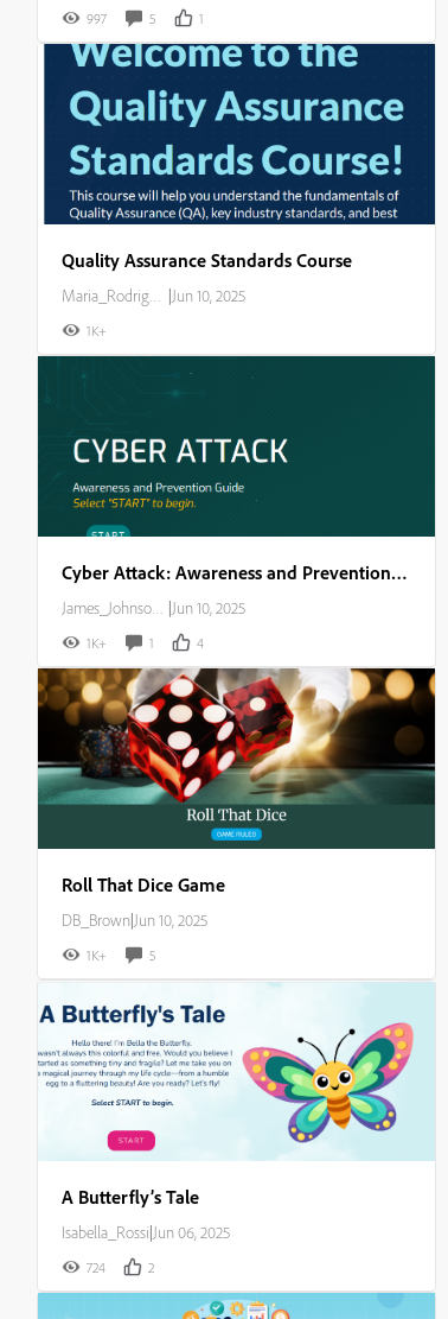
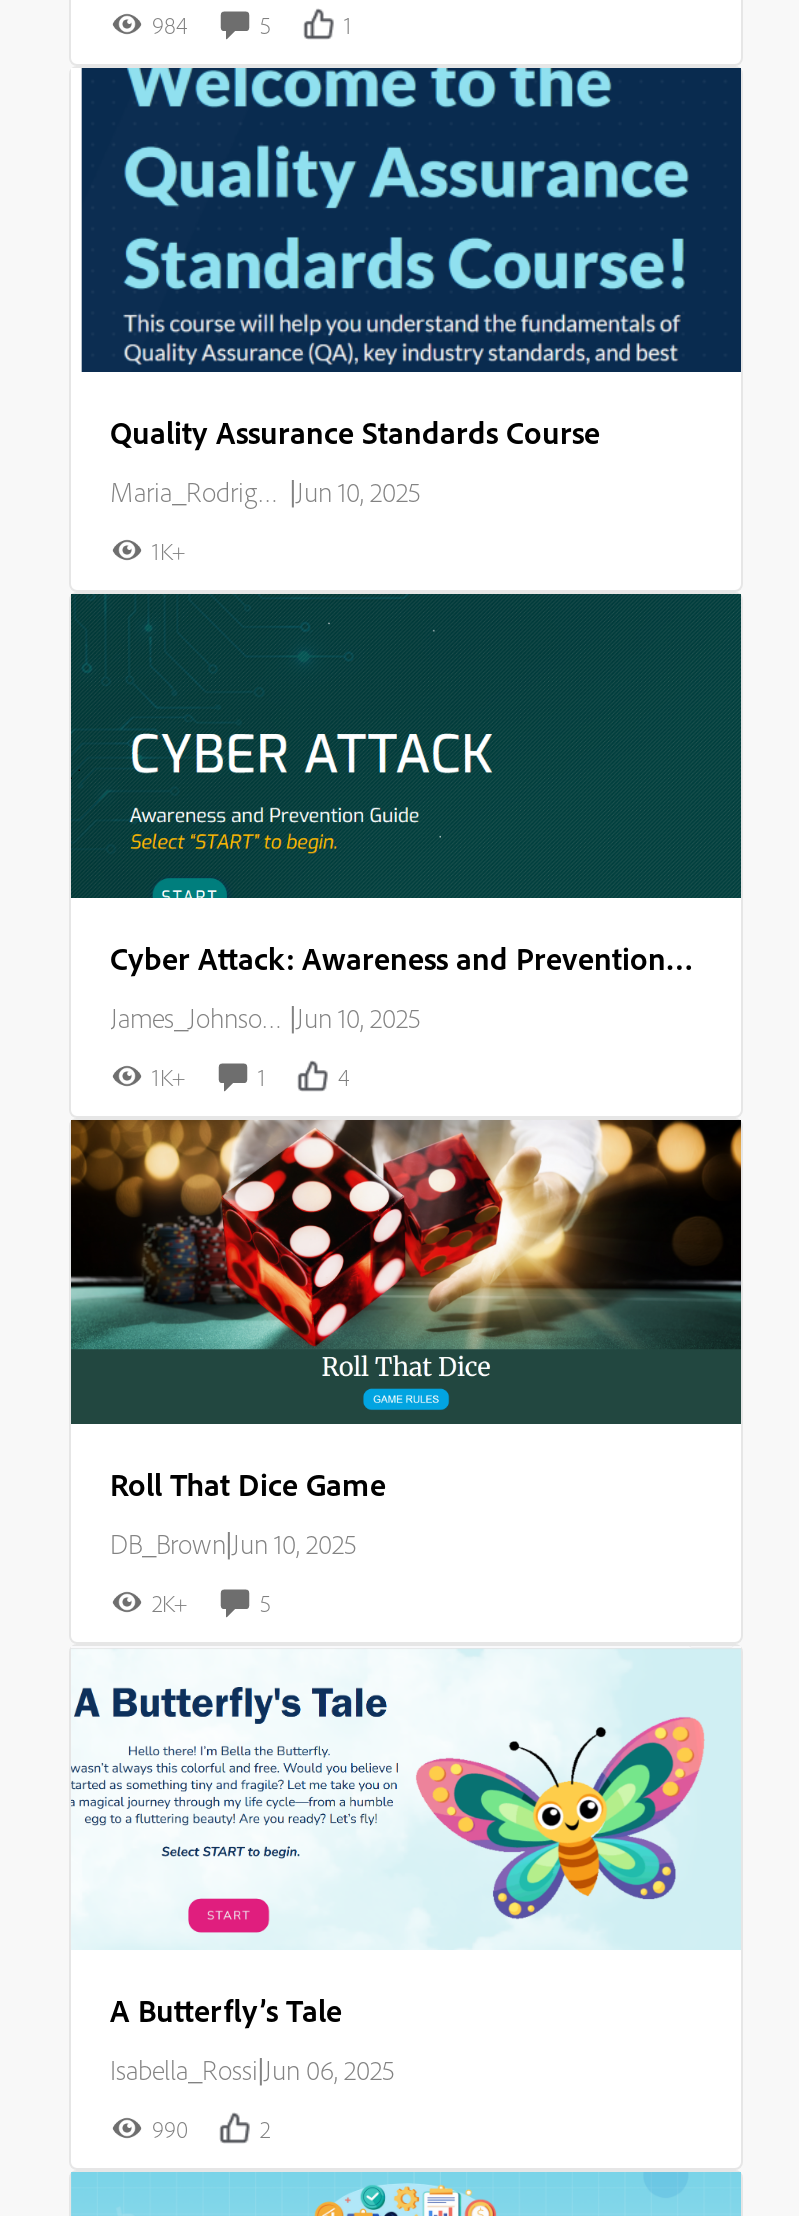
- 997
+ 984

- 1K+
+ 2K+

- 724
+ 990
